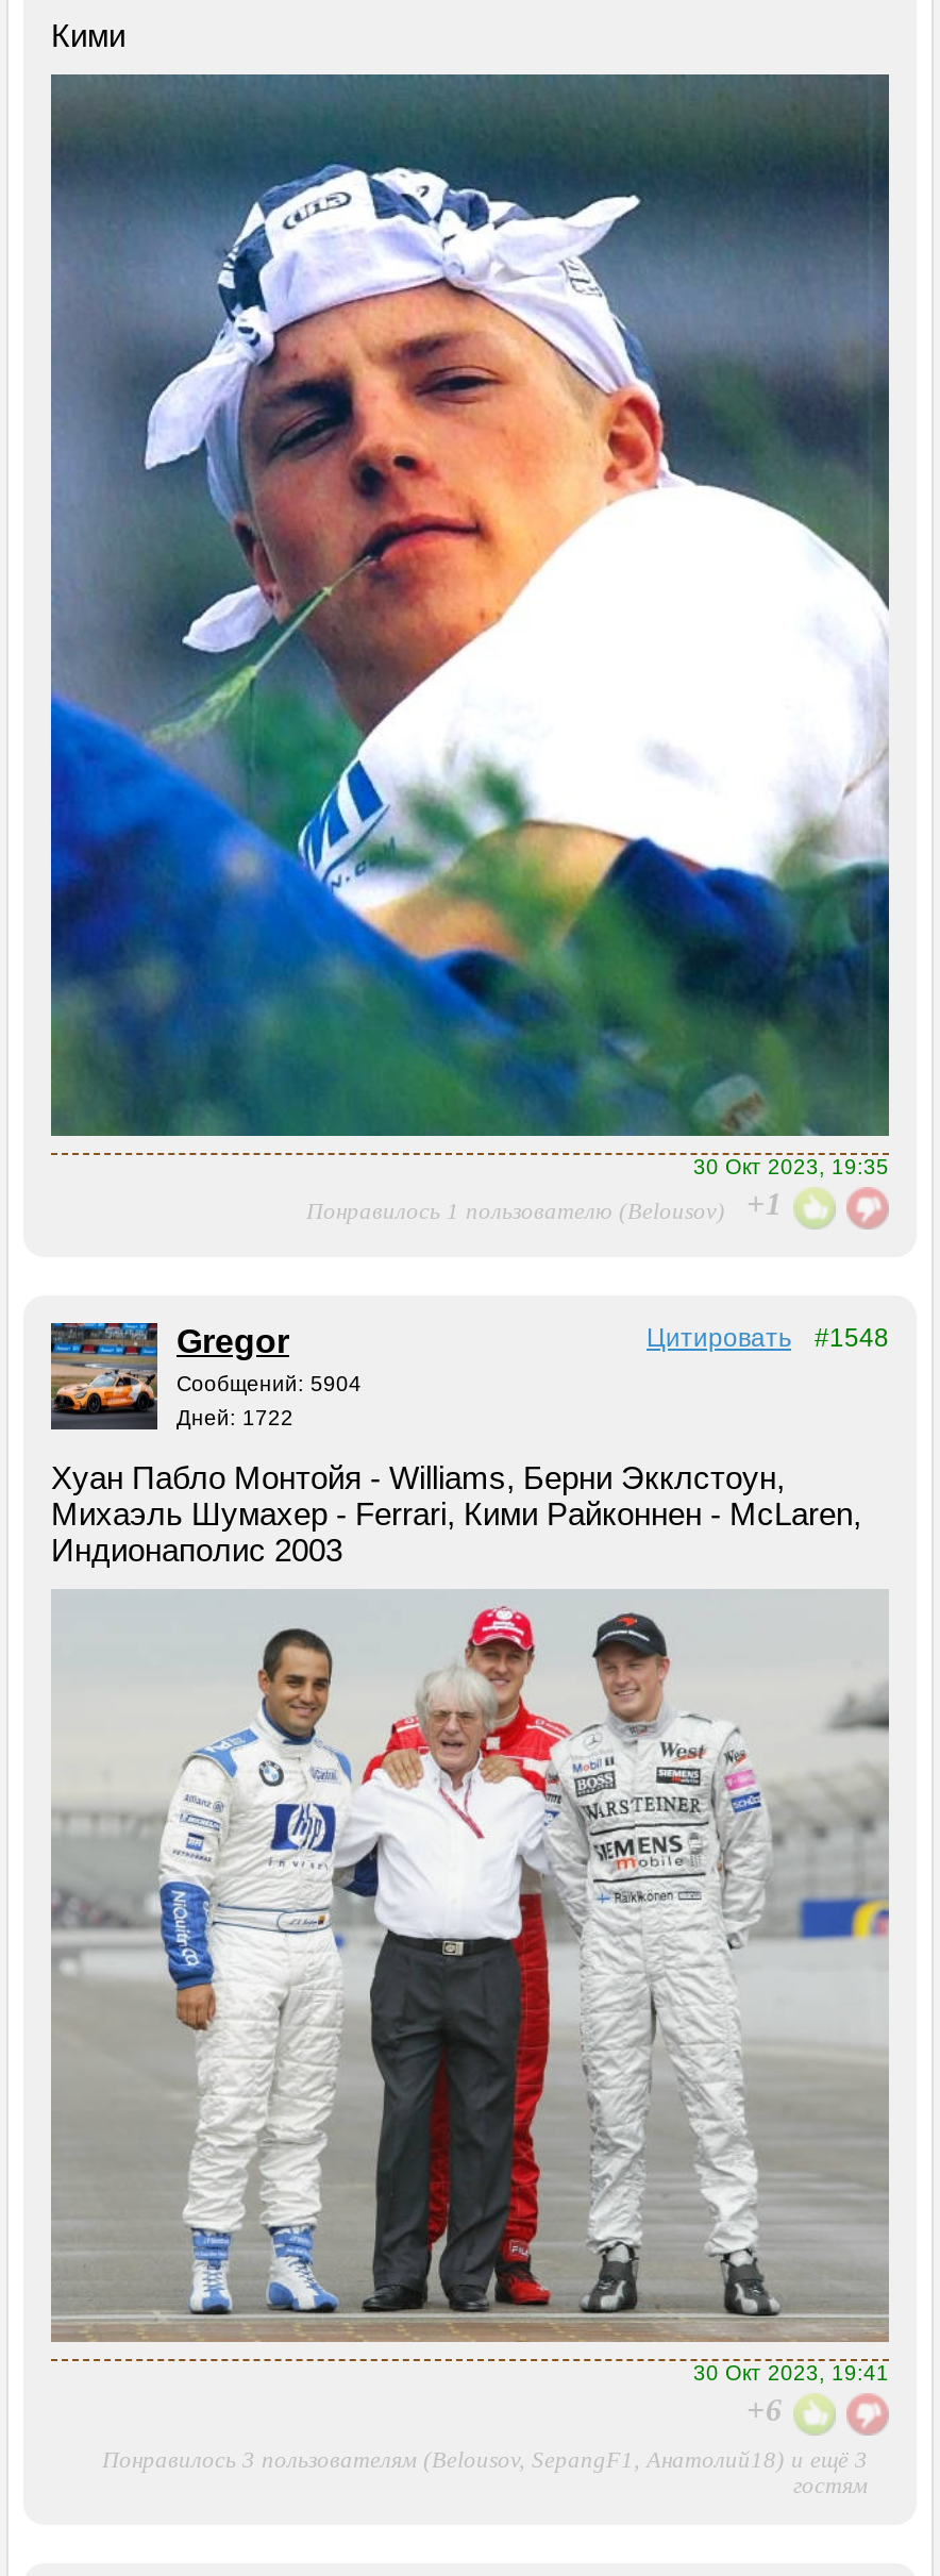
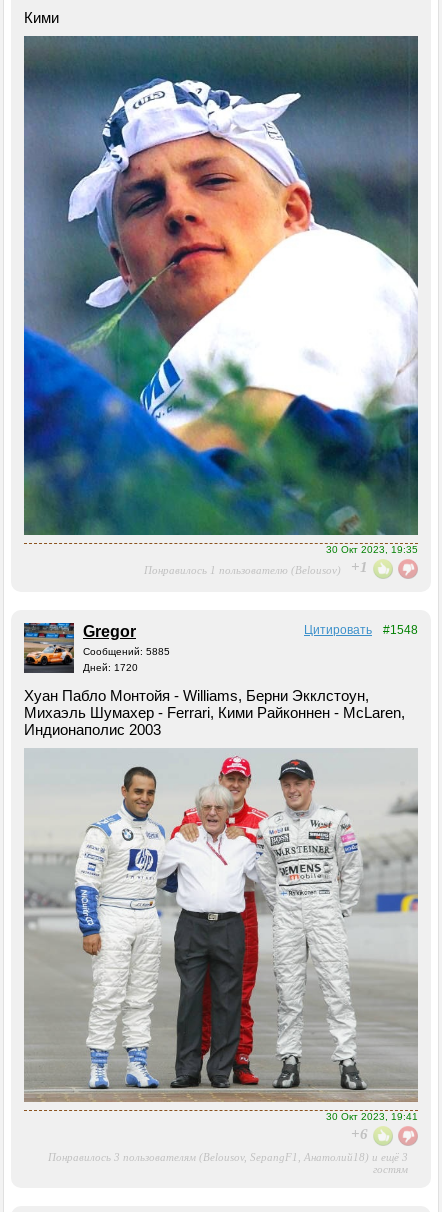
- Сообщений: 5904
+ Сообщений: 5885

- Дней: 1722
+ Дней: 1720
